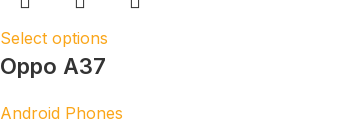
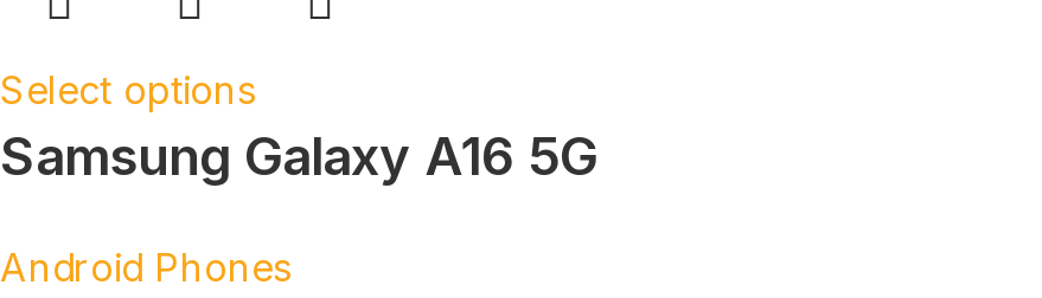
- Oppo A37
+ Samsung Galaxy A16 5G
